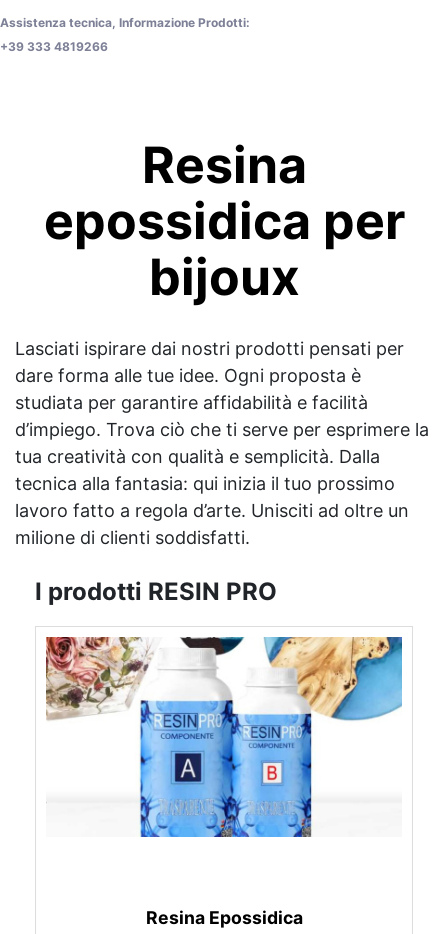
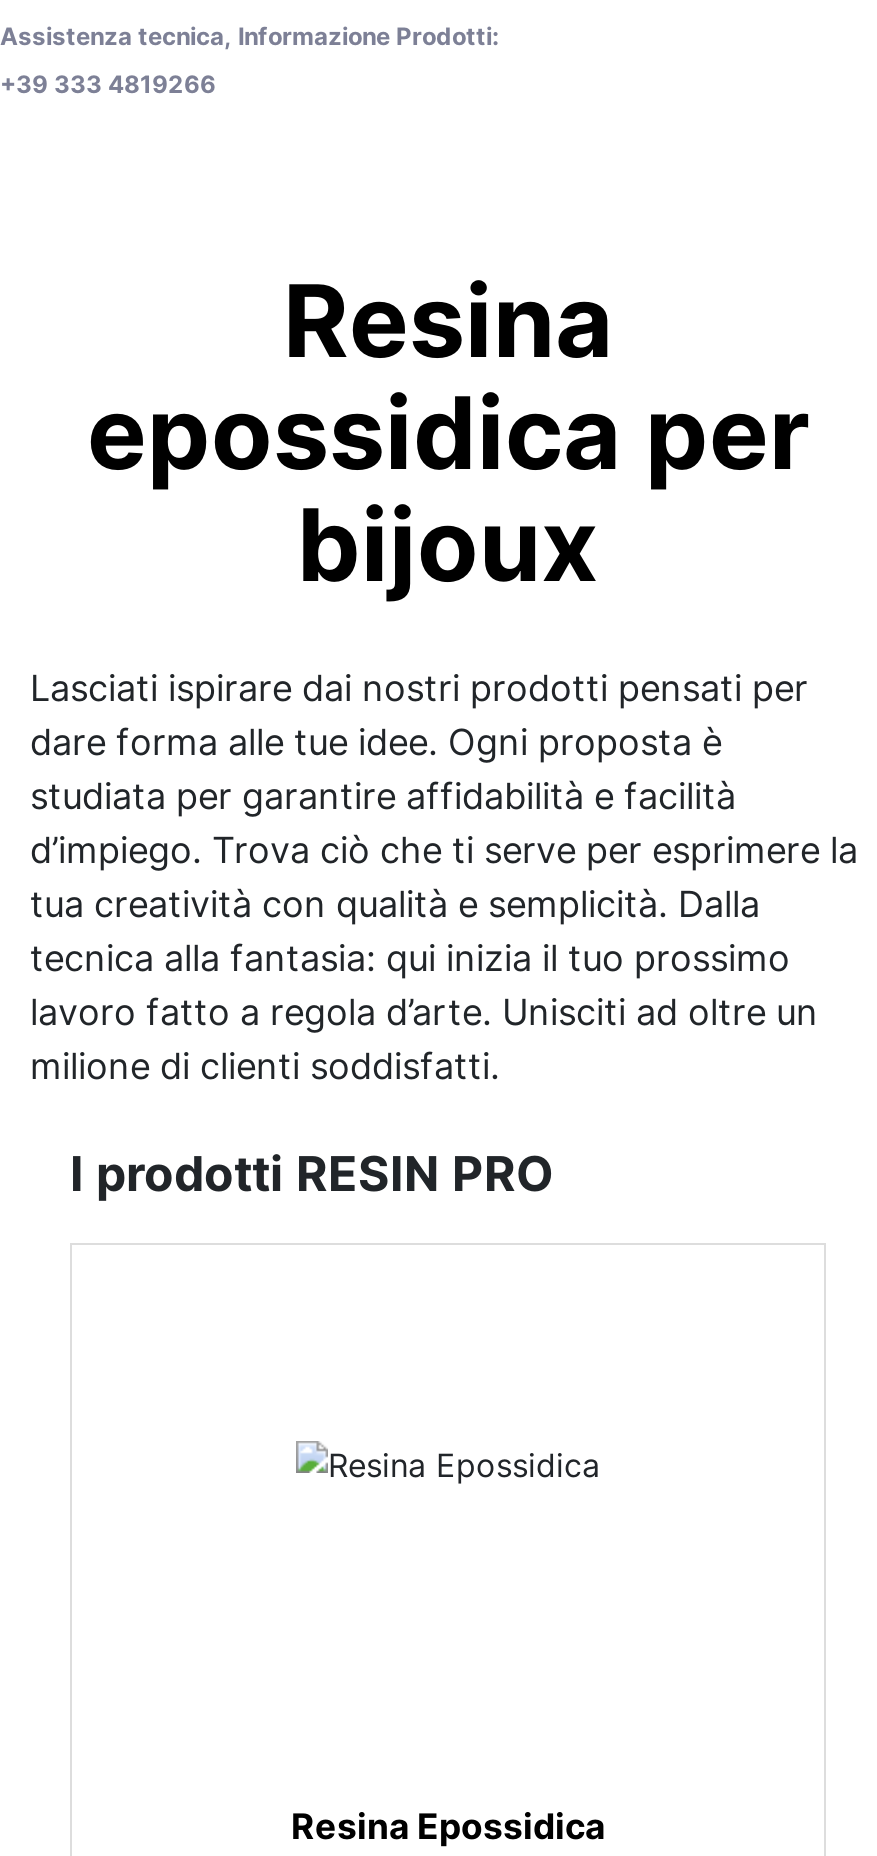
- [image]
